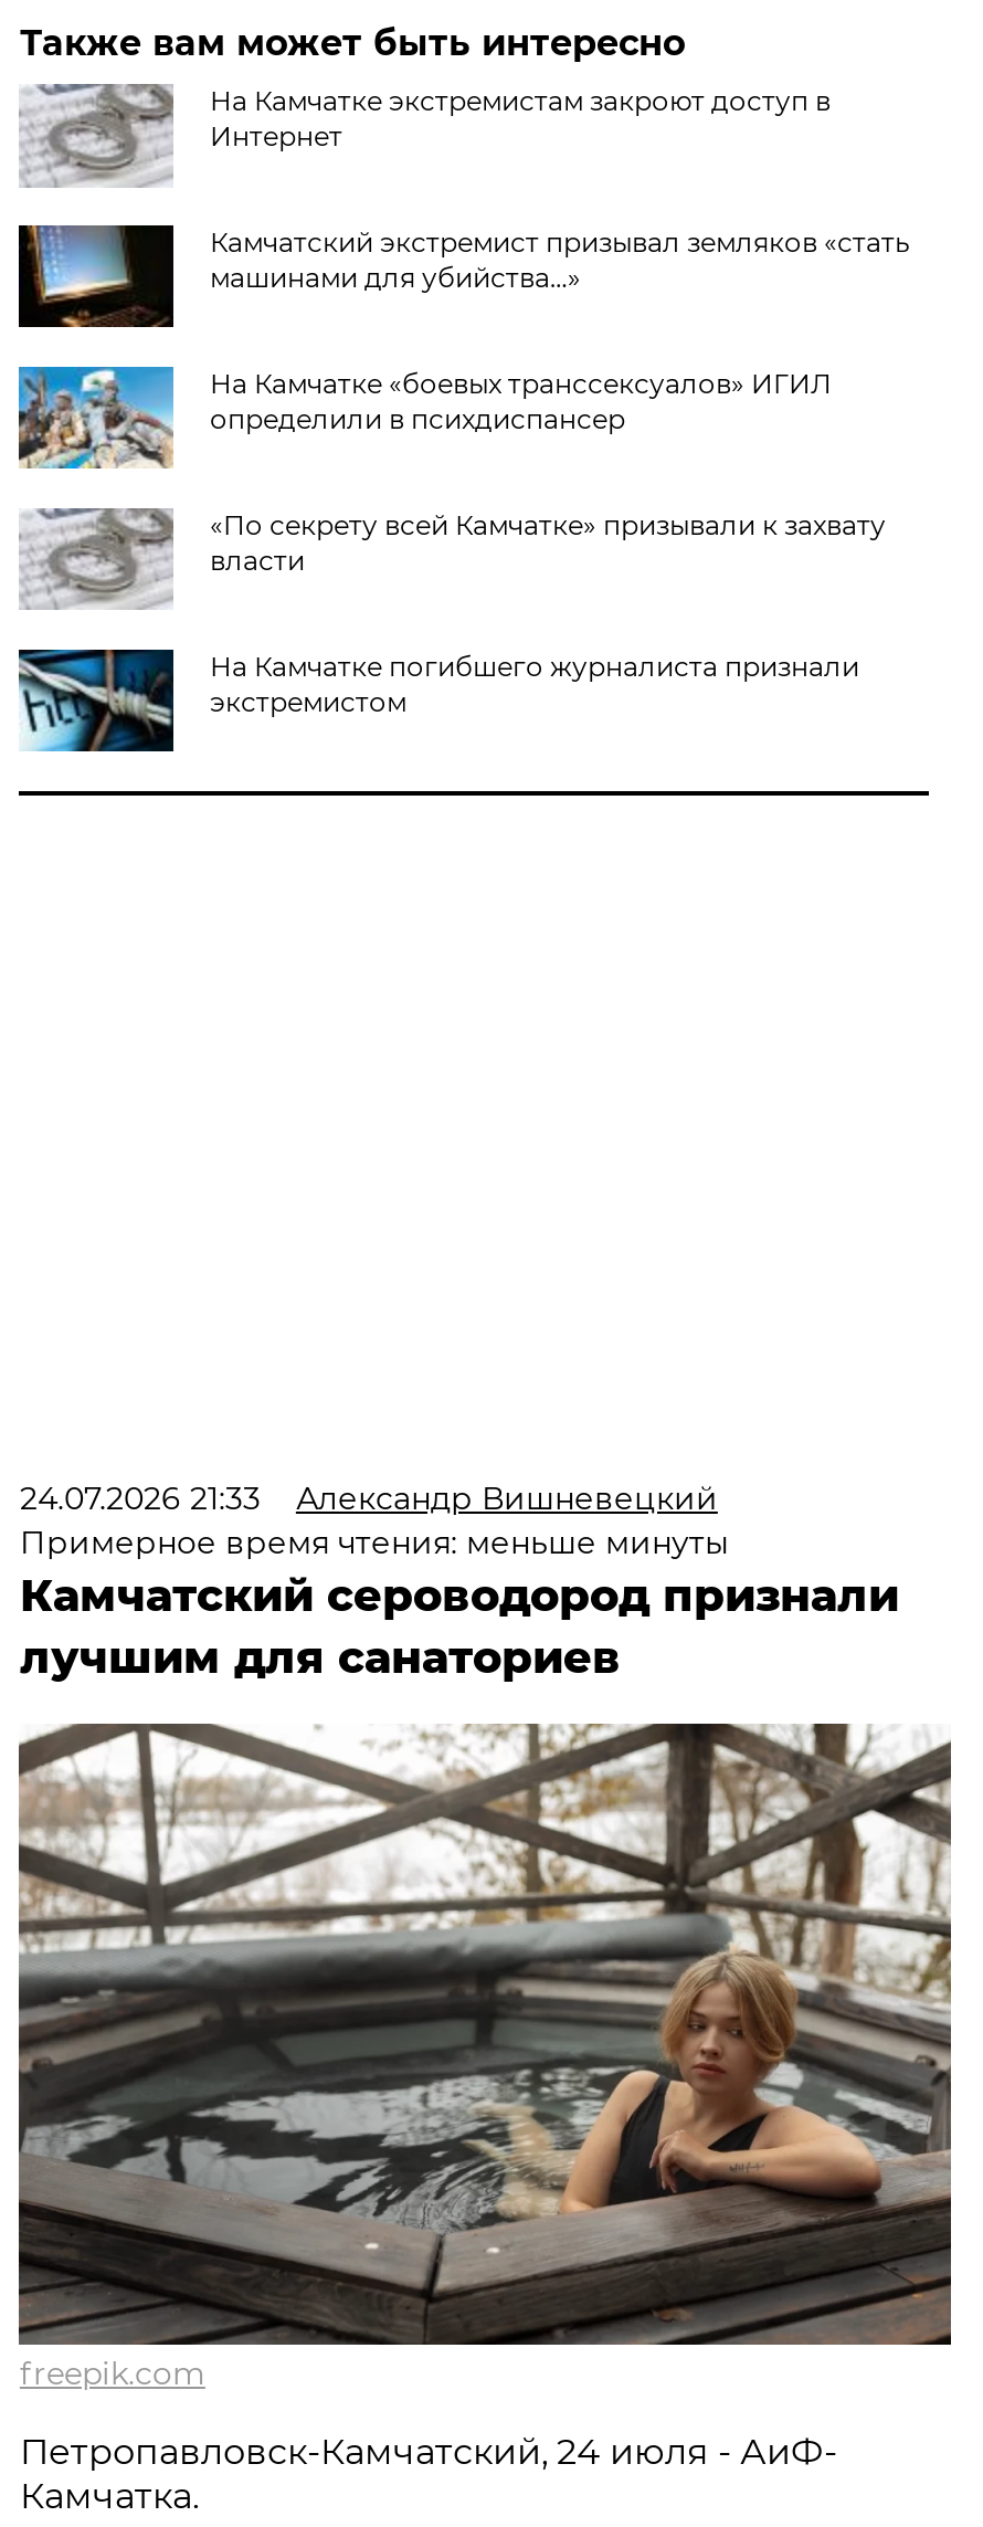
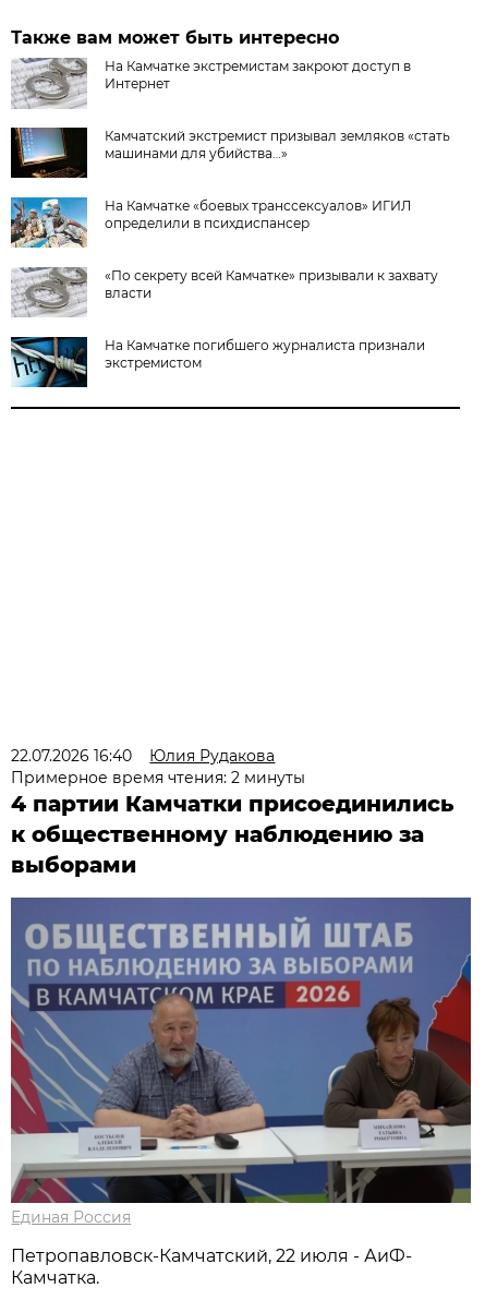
- 24.07.2026 21:33
- Александр Вишневецкий
- Примерное время чтения: меньше минуты
- Камчатский сероводород признали
- лучшим для санаториев
+ 22.07.2026 16:40
+ Юлия Рудакова
+ Примерное время чтения: 2 минуты
+ 4 партии Камчатки присоединились
+ к общественному наблюдению за
+ выборами

- [image]
- freepik.com
+ [image]
+ Единая Россия

- Петропавловск-Камчатский, 24 июля - АиФ-
+ Петропавловск-Камчатский, 22 июля - АиФ-
